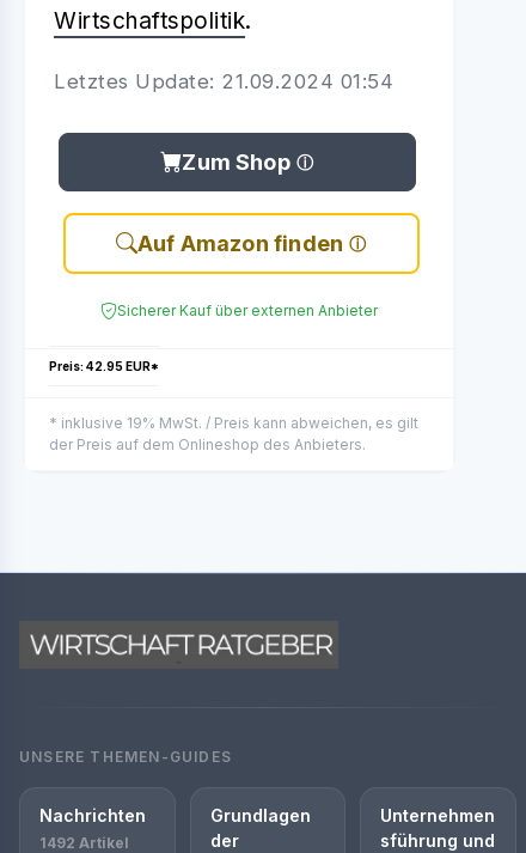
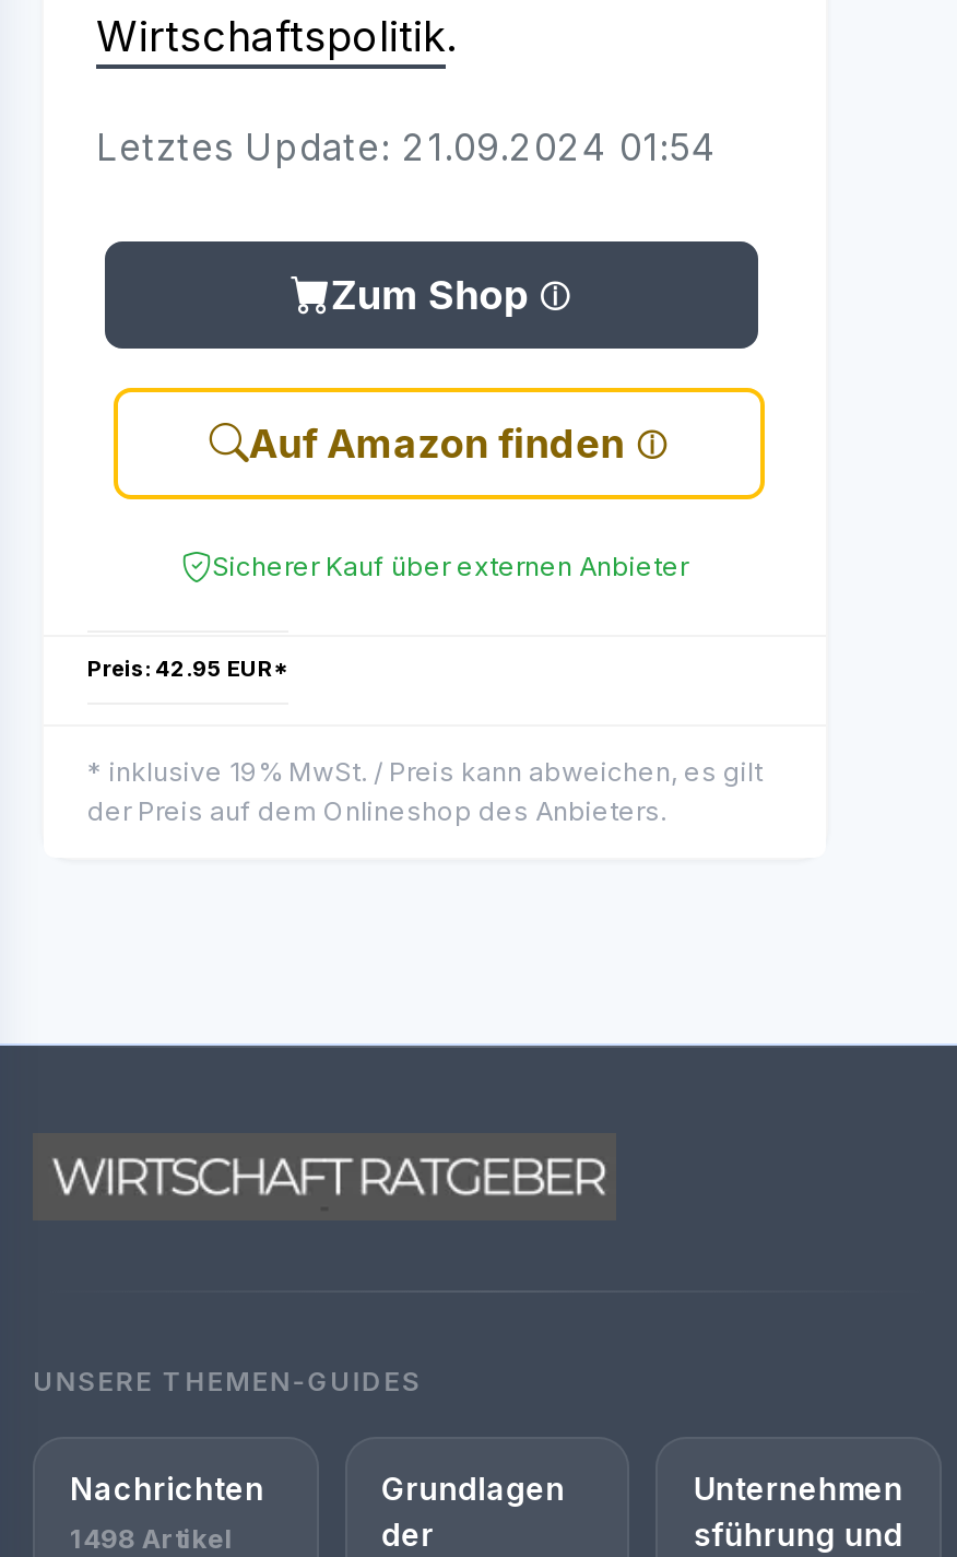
- 1492 Artikel
+ 1498 Artikel
